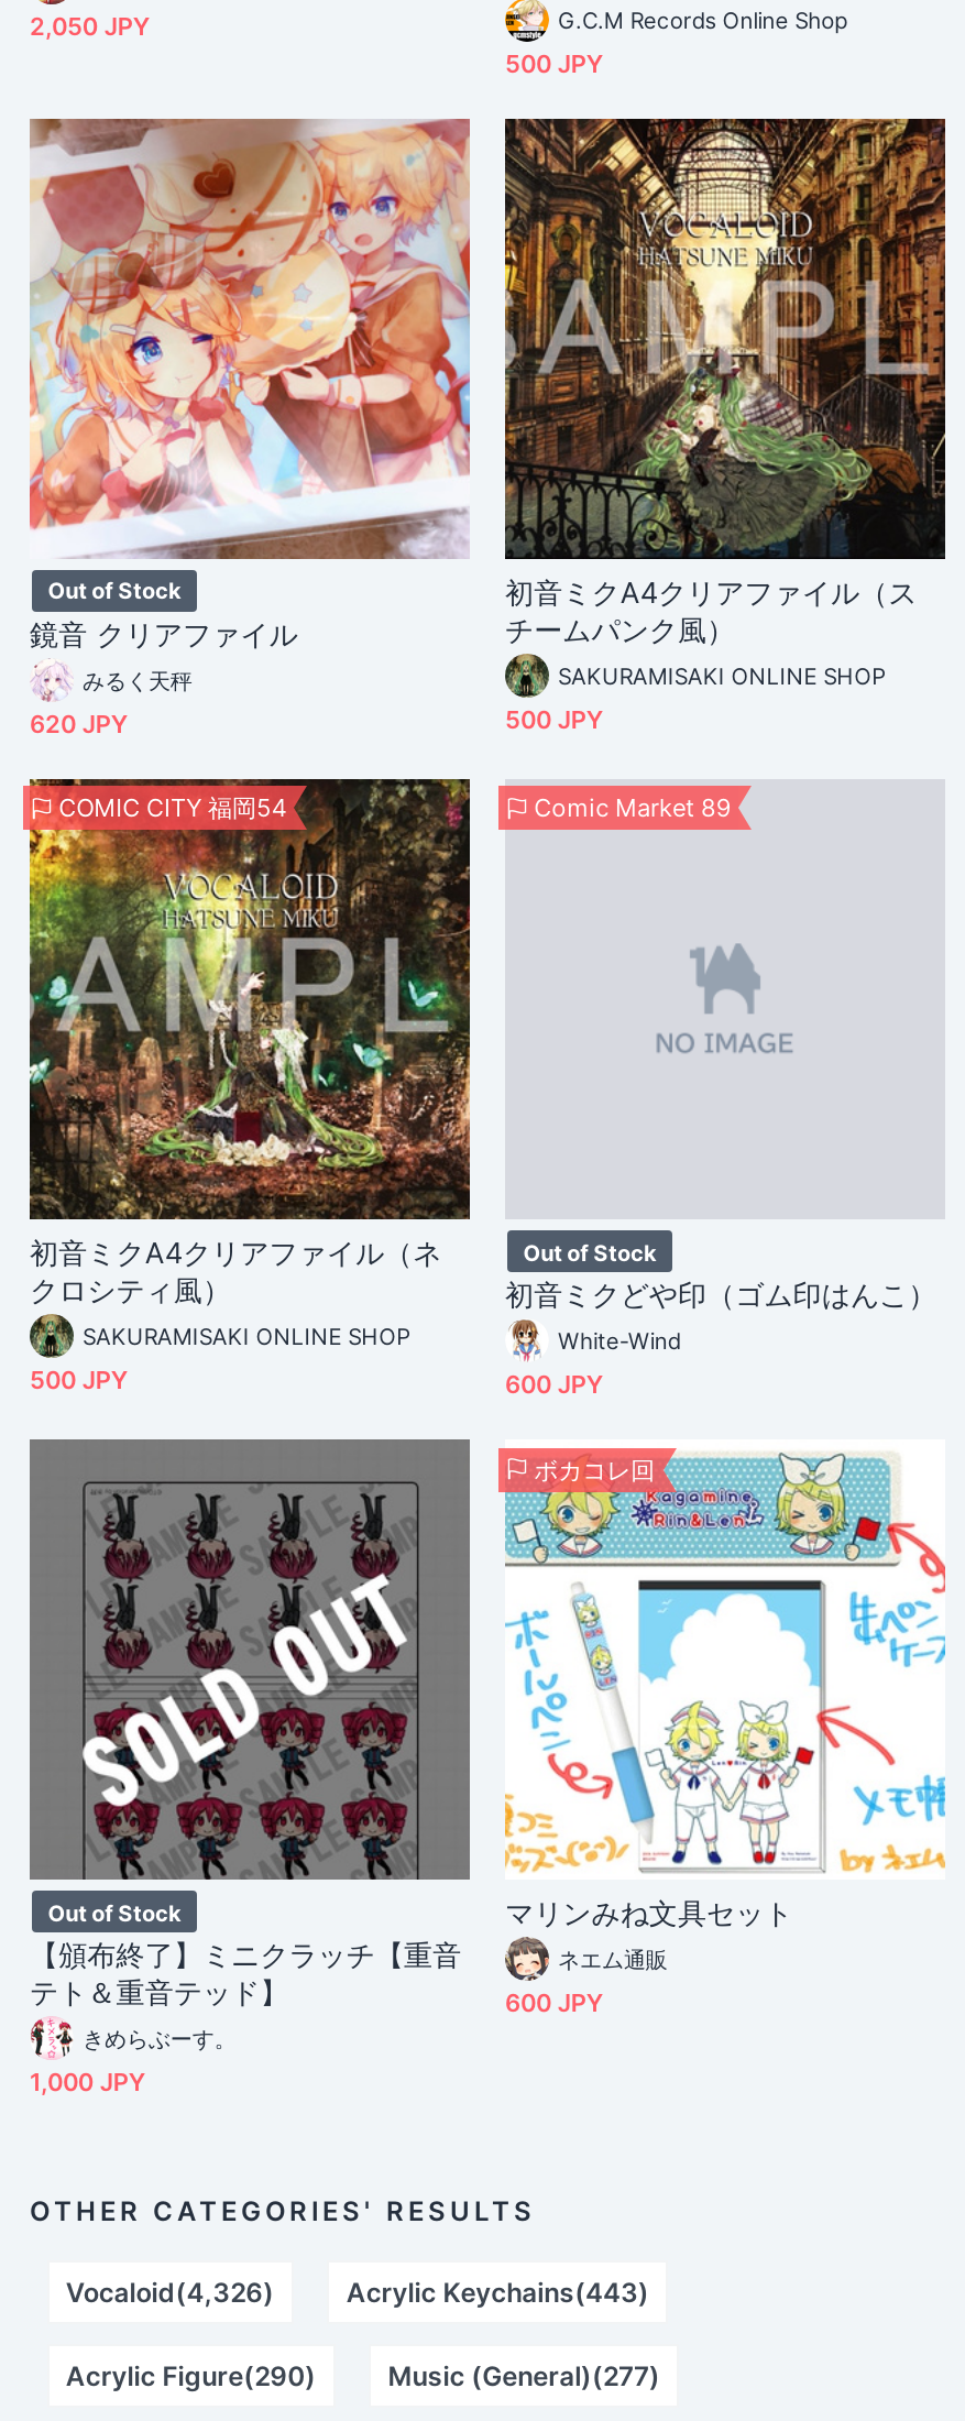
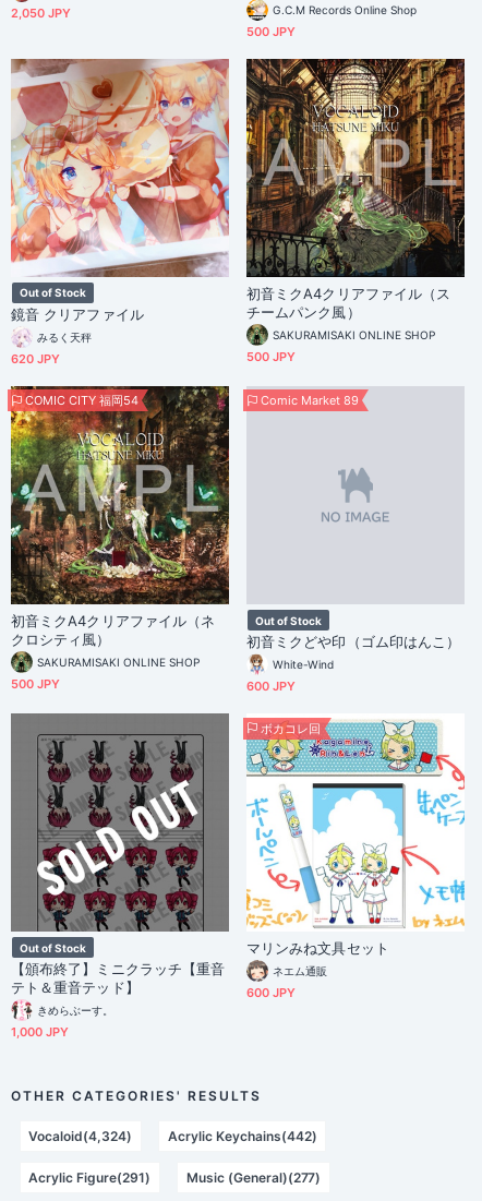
- Vocaloid(4,326)
- Acrylic Keychains(443)
+ Vocaloid(4,324)
+ Acrylic Keychains(442)

- Acrylic Figure(290)
+ Acrylic Figure(291)
